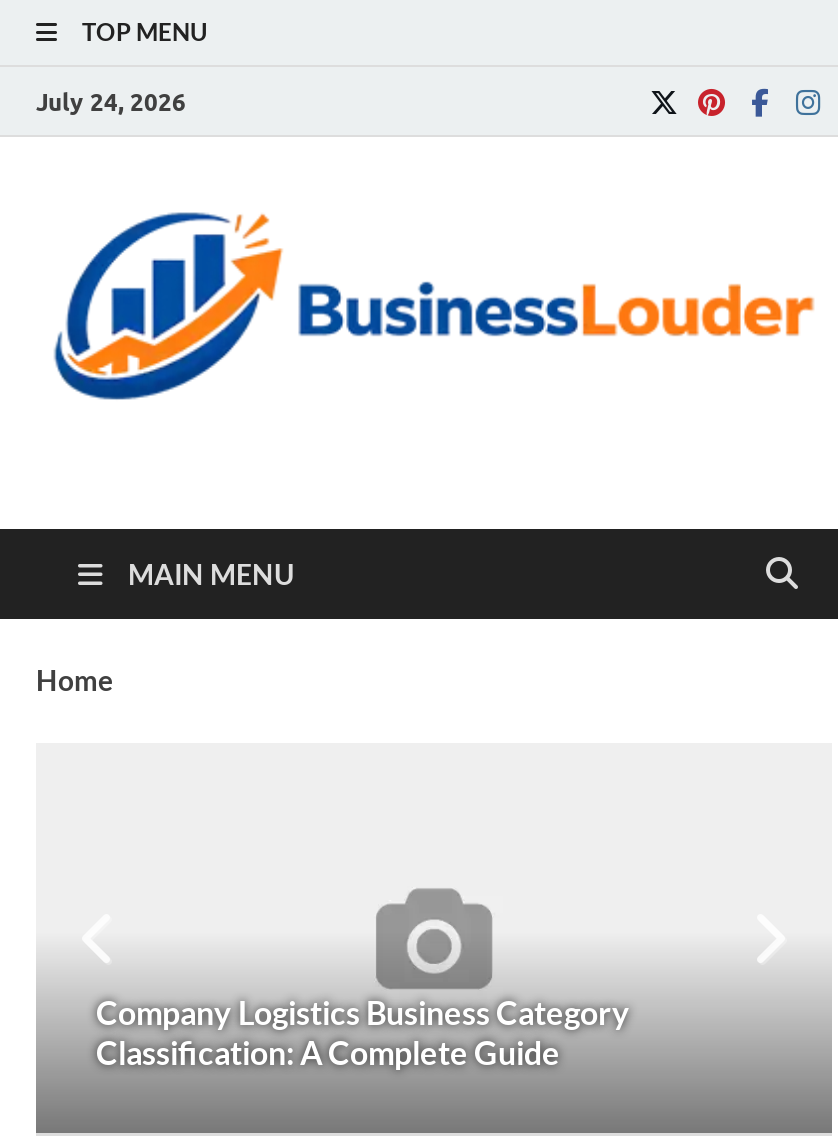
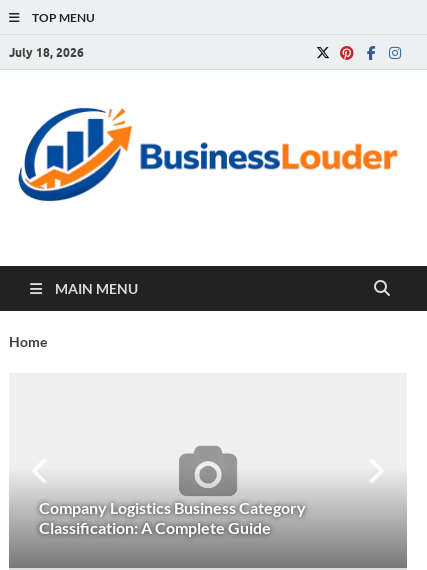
- July 24, 2026
+ July 18, 2026
